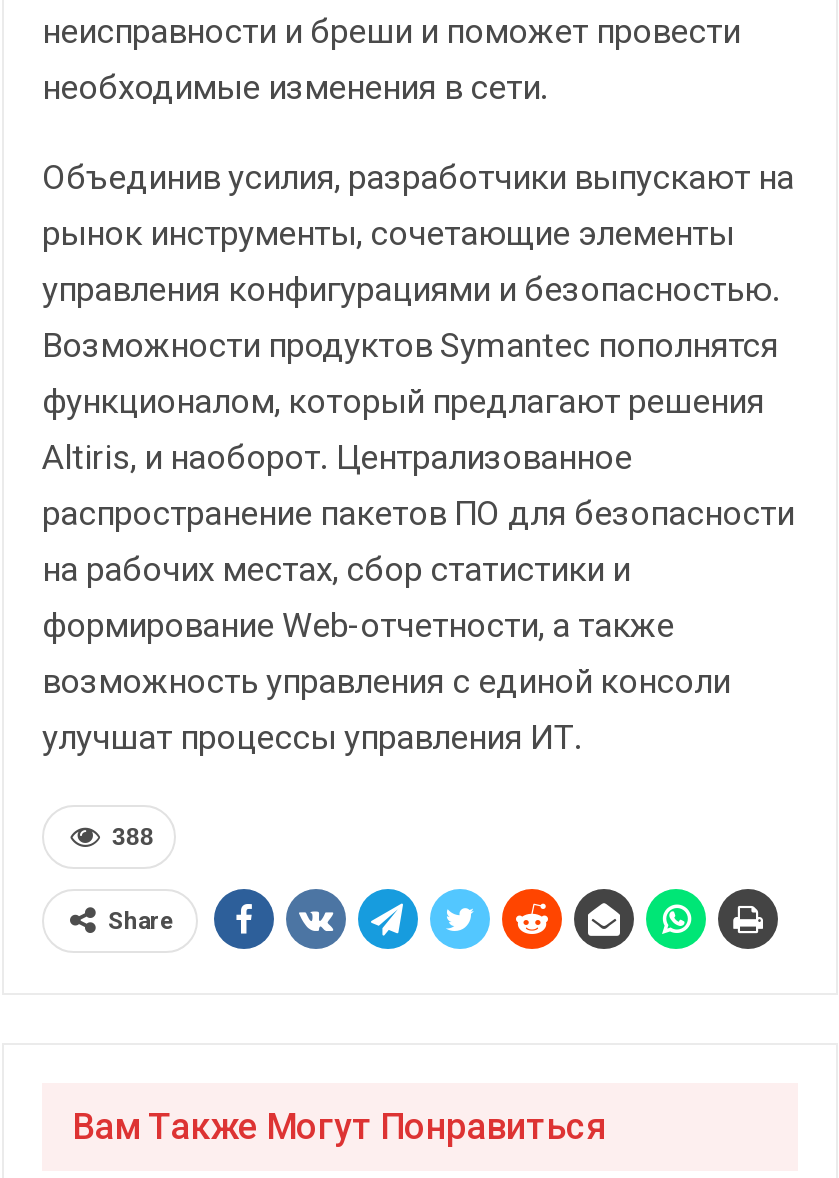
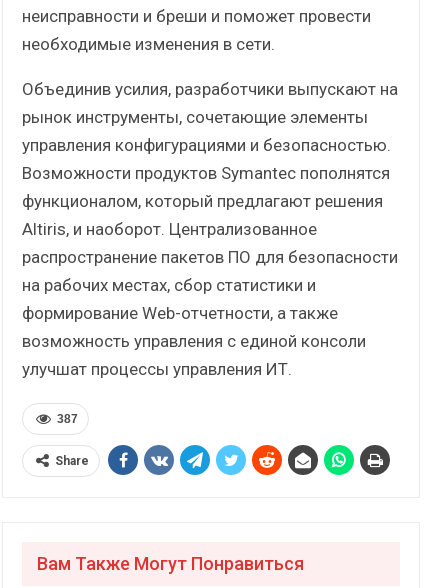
- 388
+ 387
